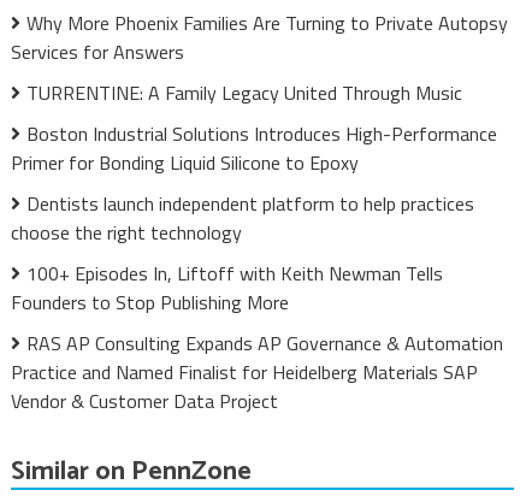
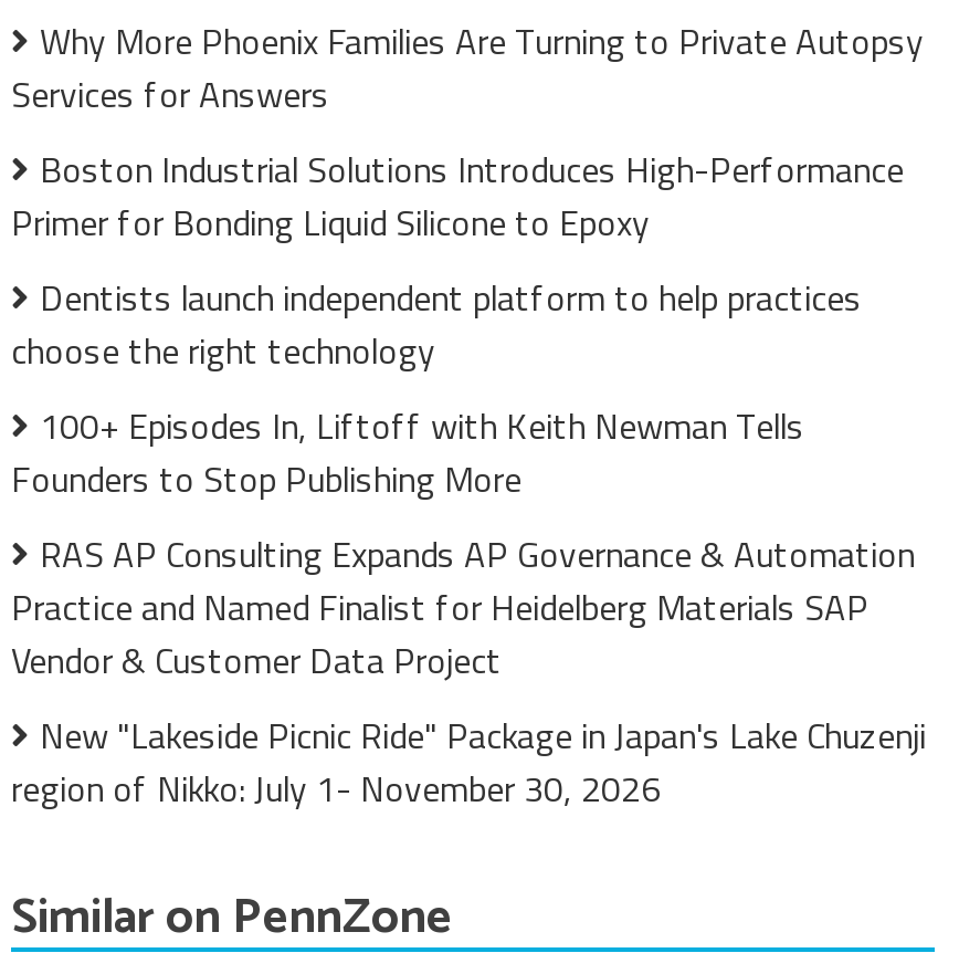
- TURRENTINE: A Family Legacy United Through Music

moved up: Boston Industrial Solutions Introduces High-Performance | Primer for Bonding Liquid Silicone to Epoxy | Dentists launch independent platform to help practices | ... | Practice and Named Finalist for Heidelberg Materials SAP | Vendor & Customer Data Project

+ New "Lakeside Picnic Ride" Package in Japan's Lake Chuzenji
+ region of Nikko: July 1- November 30, 2026
